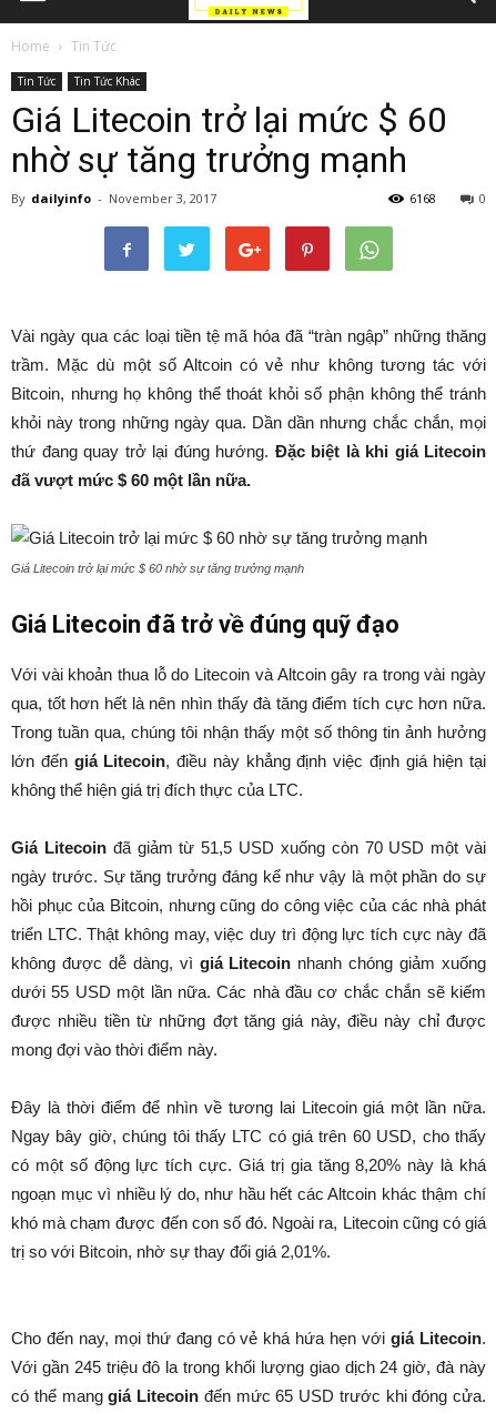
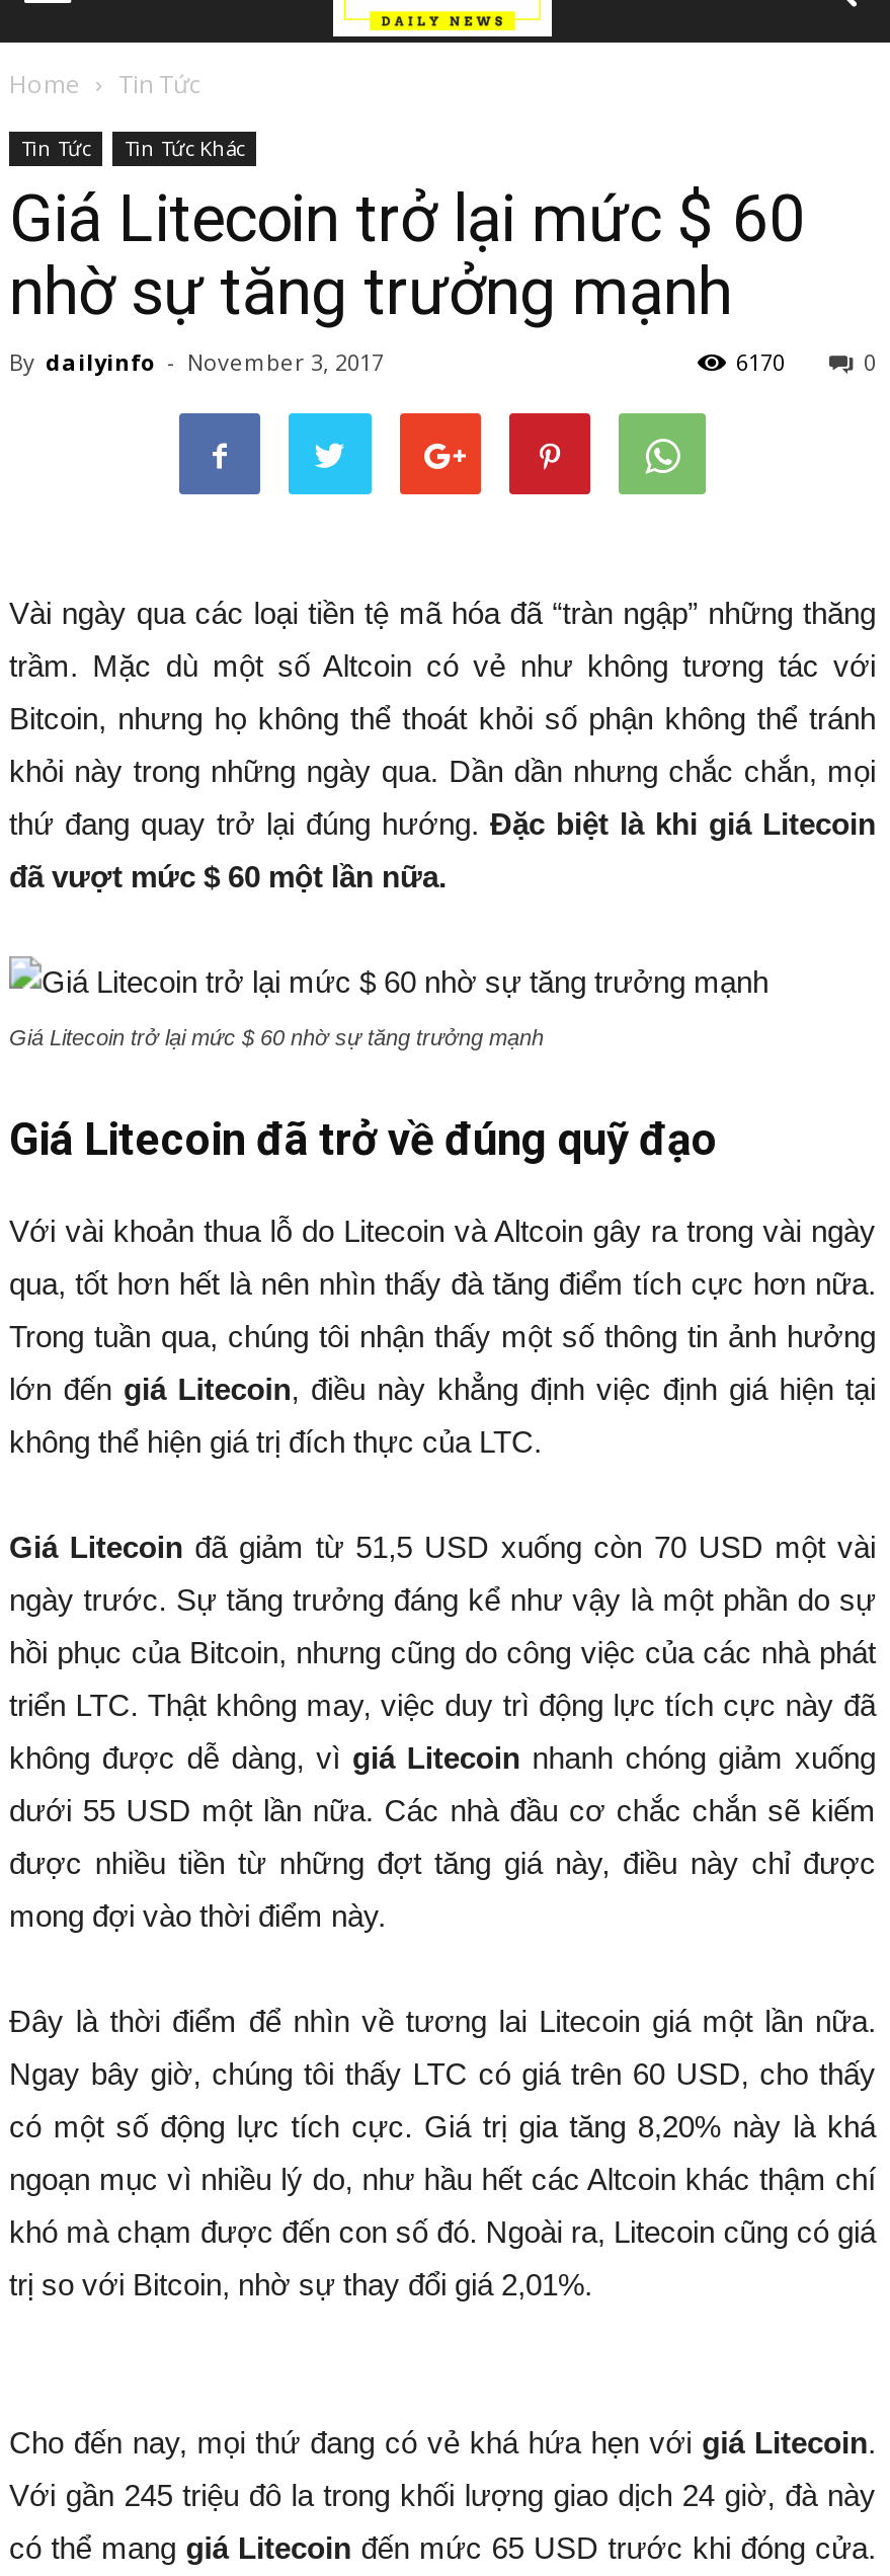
- 6168
+ 6170
